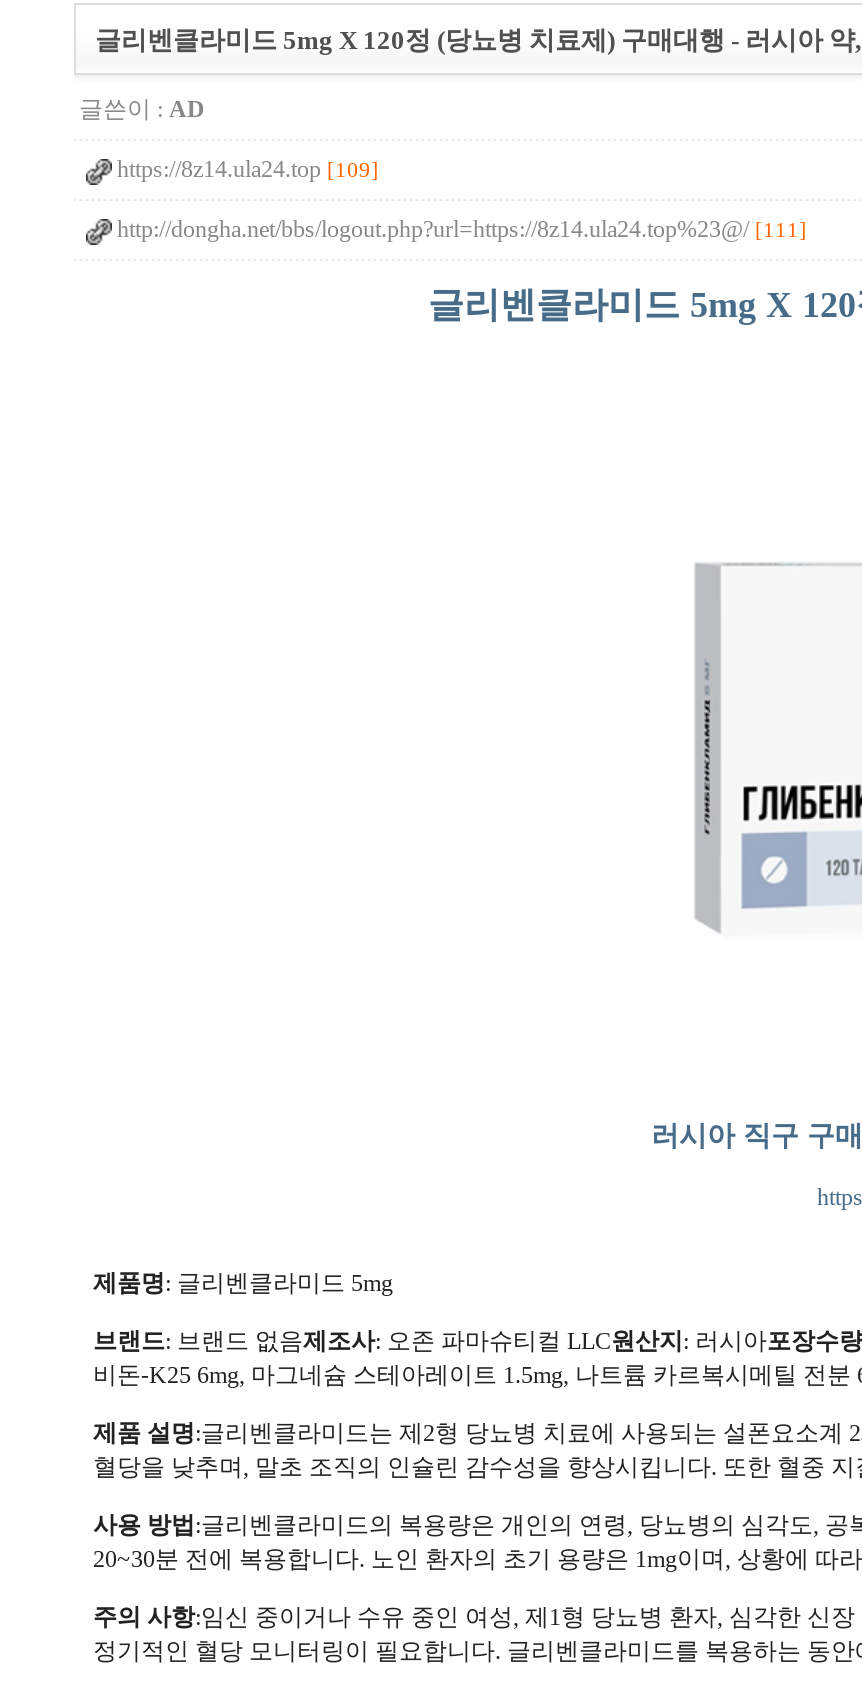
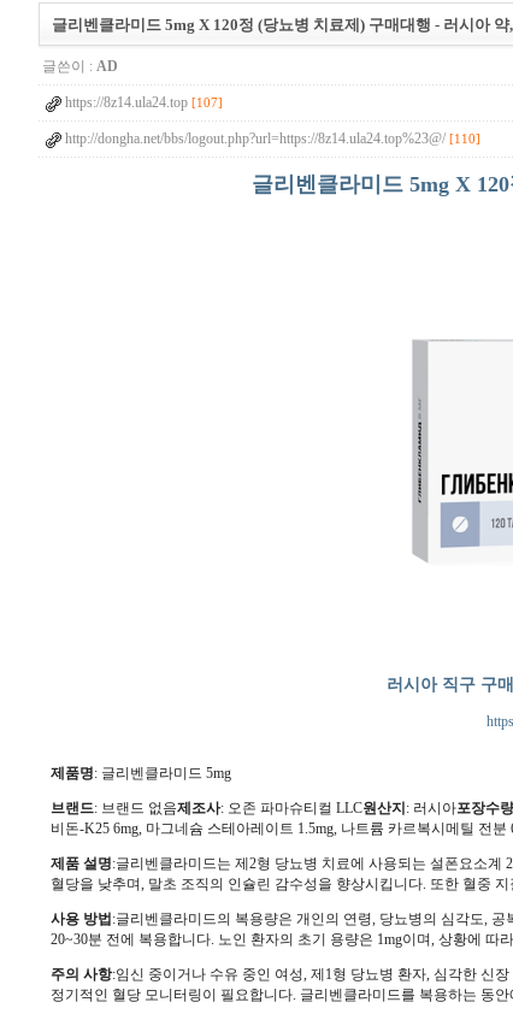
- https://8z14.ula24.top [109]
+ https://8z14.ula24.top [107]

- http://dongha.net/bbs/logout.php?url=https://8z14.ula24.top%23@/ [111]
+ http://dongha.net/bbs/logout.php?url=https://8z14.ula24.top%23@/ [110]
